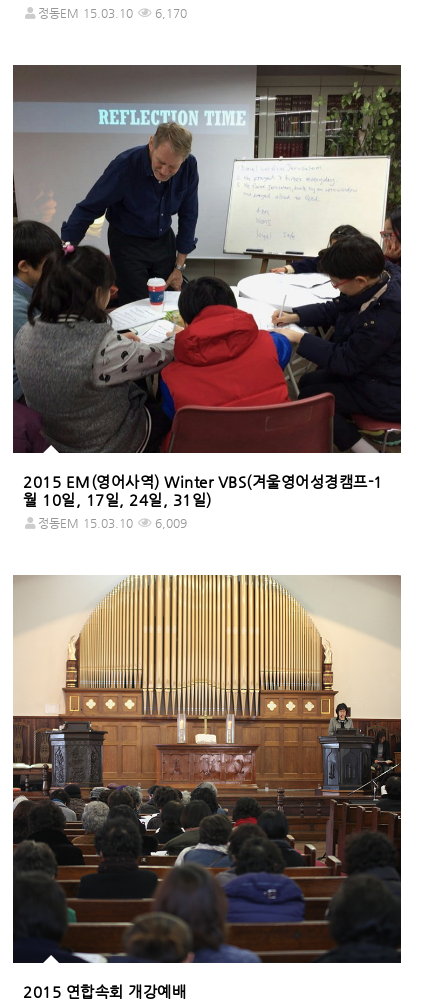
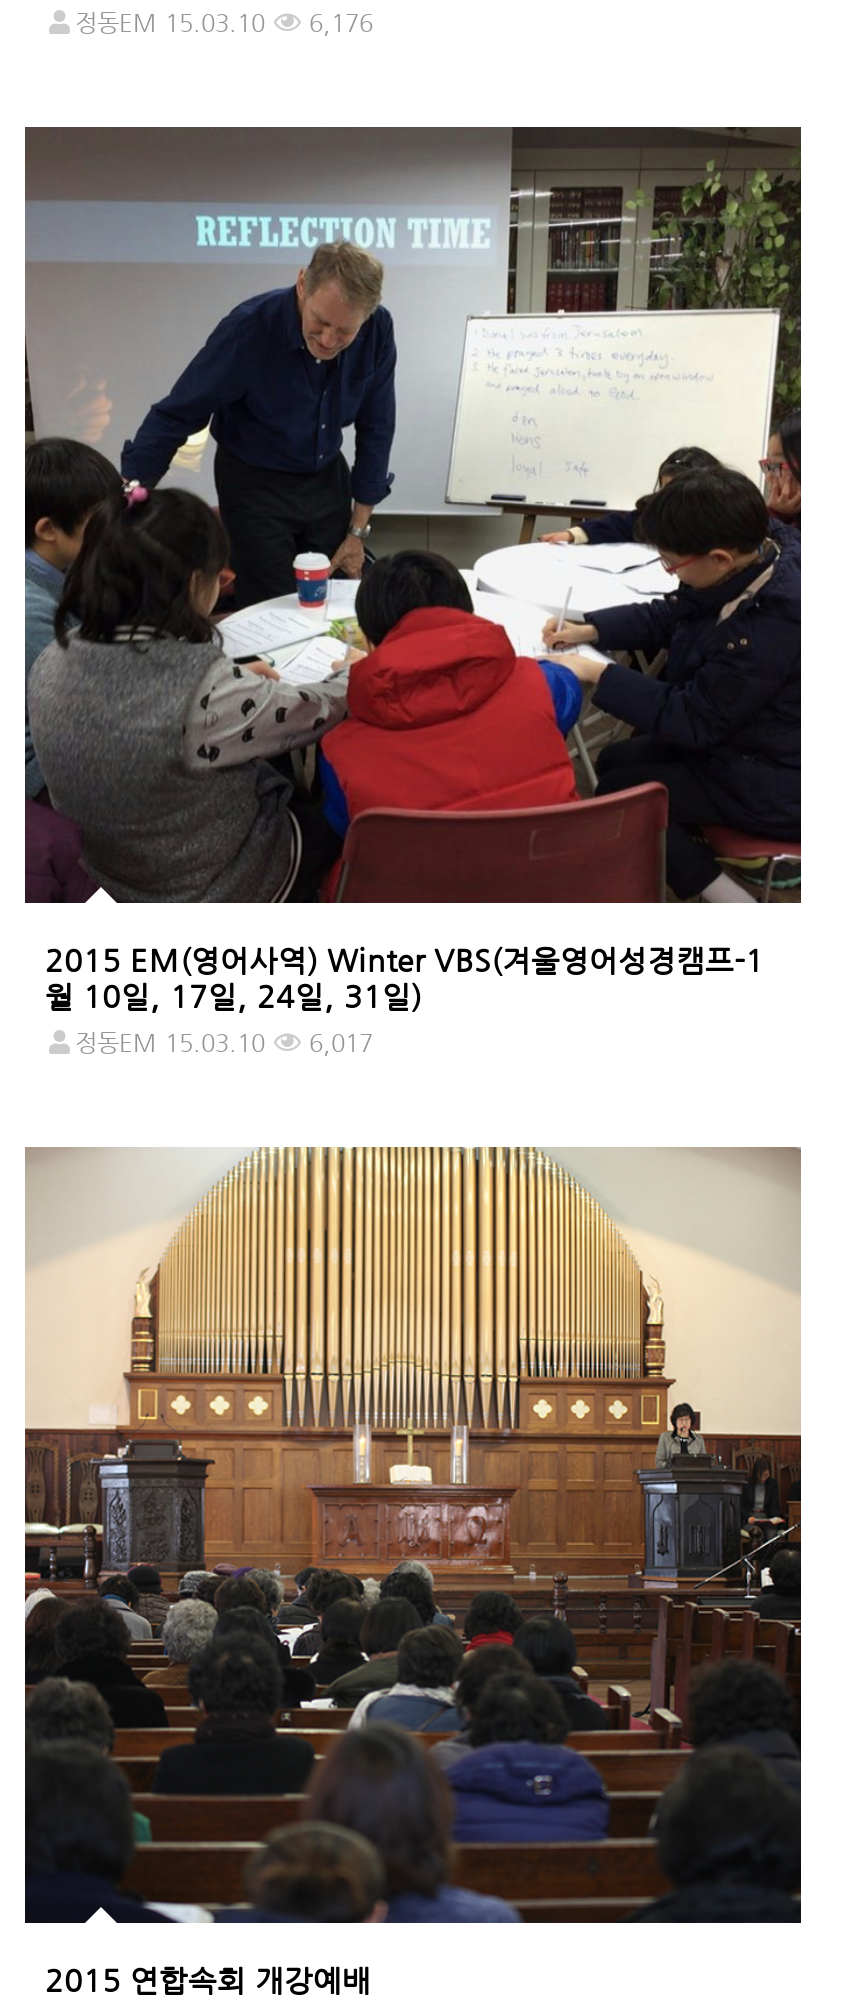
- 정동EM 15.03.10 6,170
+ 정동EM 15.03.10 6,176

- 정동EM 15.03.10 6,009
+ 정동EM 15.03.10 6,017
